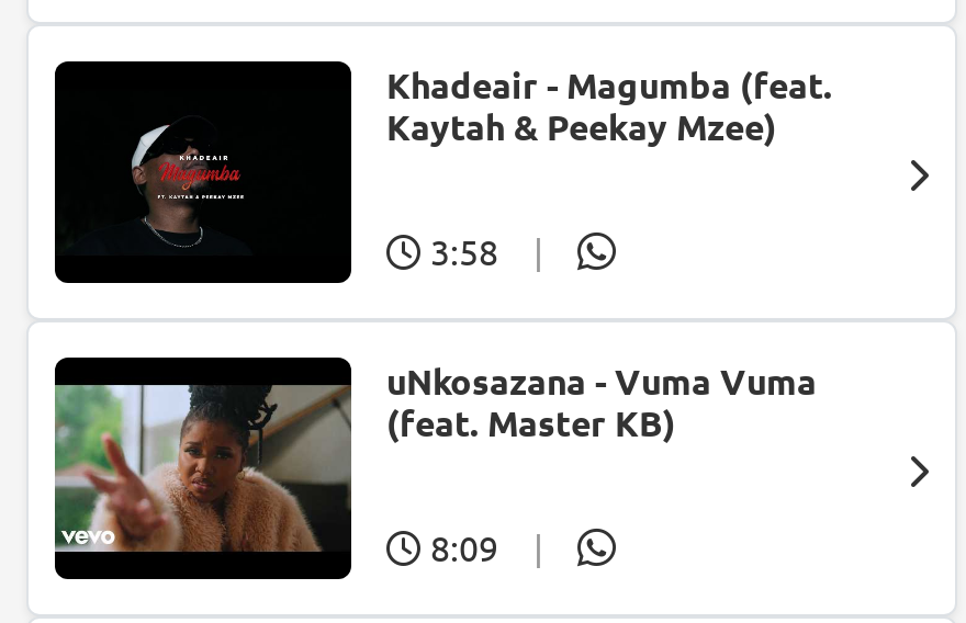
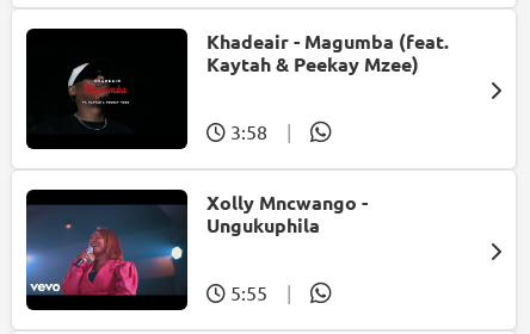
- [image]
- uNkosazana - Vuma Vuma
- (feat. Master KB)
+ [image]
+ Xolly Mncwango -
+ Ungukuphila

- 8:09
+ 5:55
